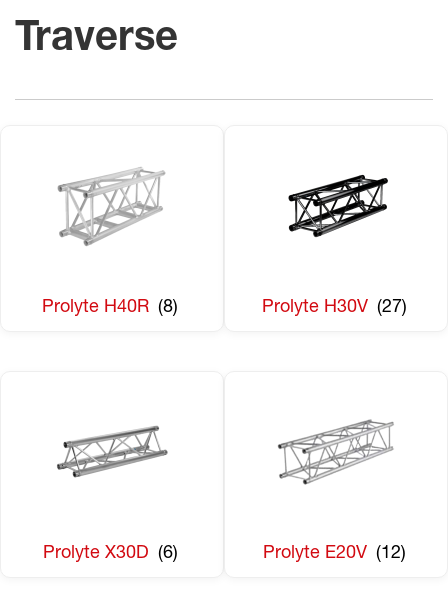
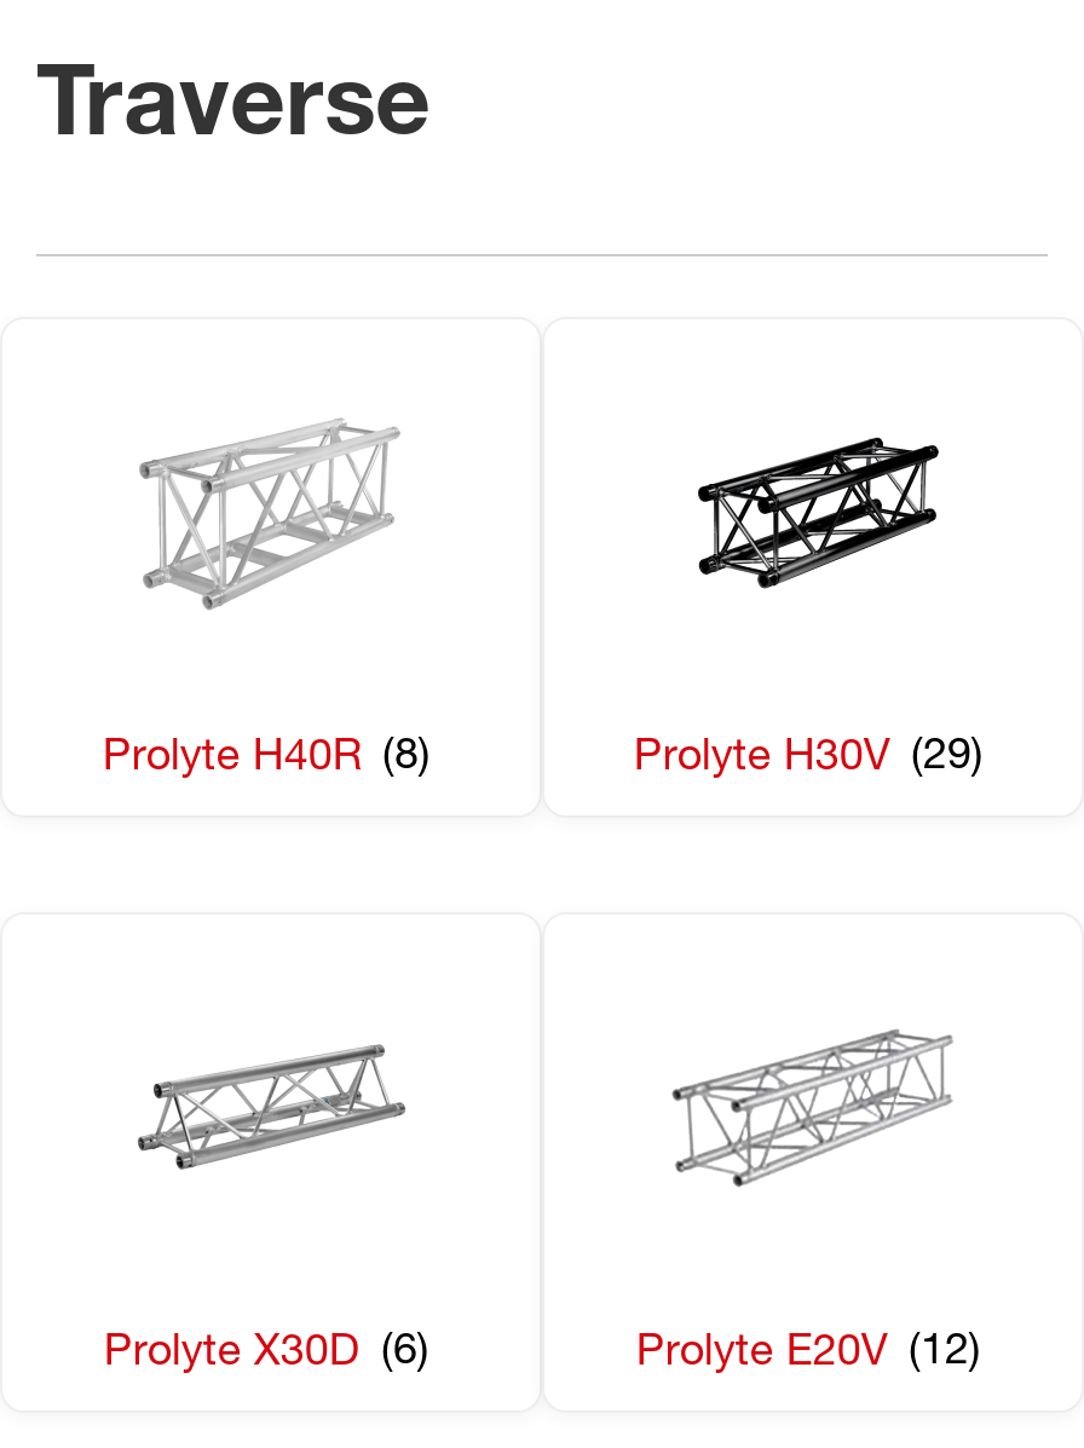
- Prolyte H30V (27)
+ Prolyte H30V (29)
